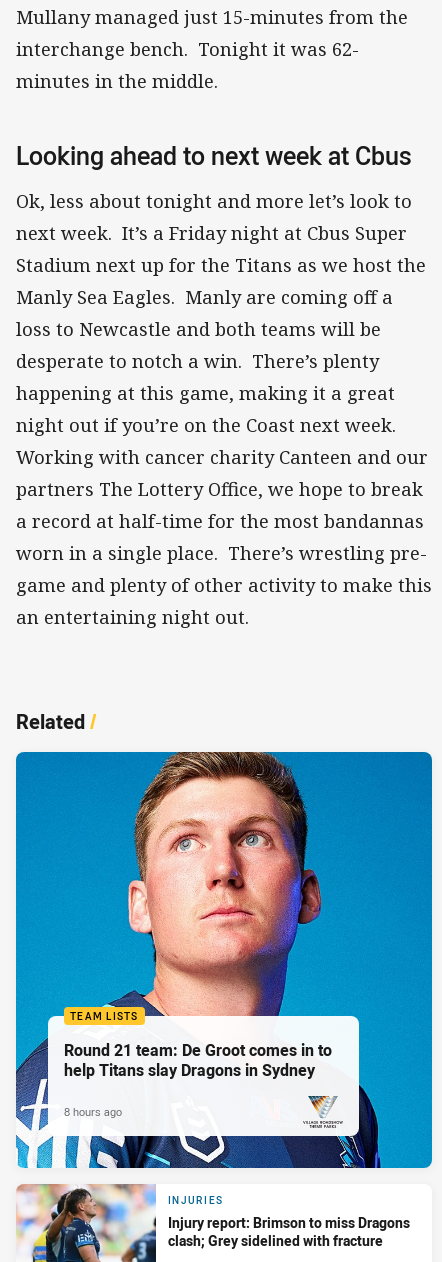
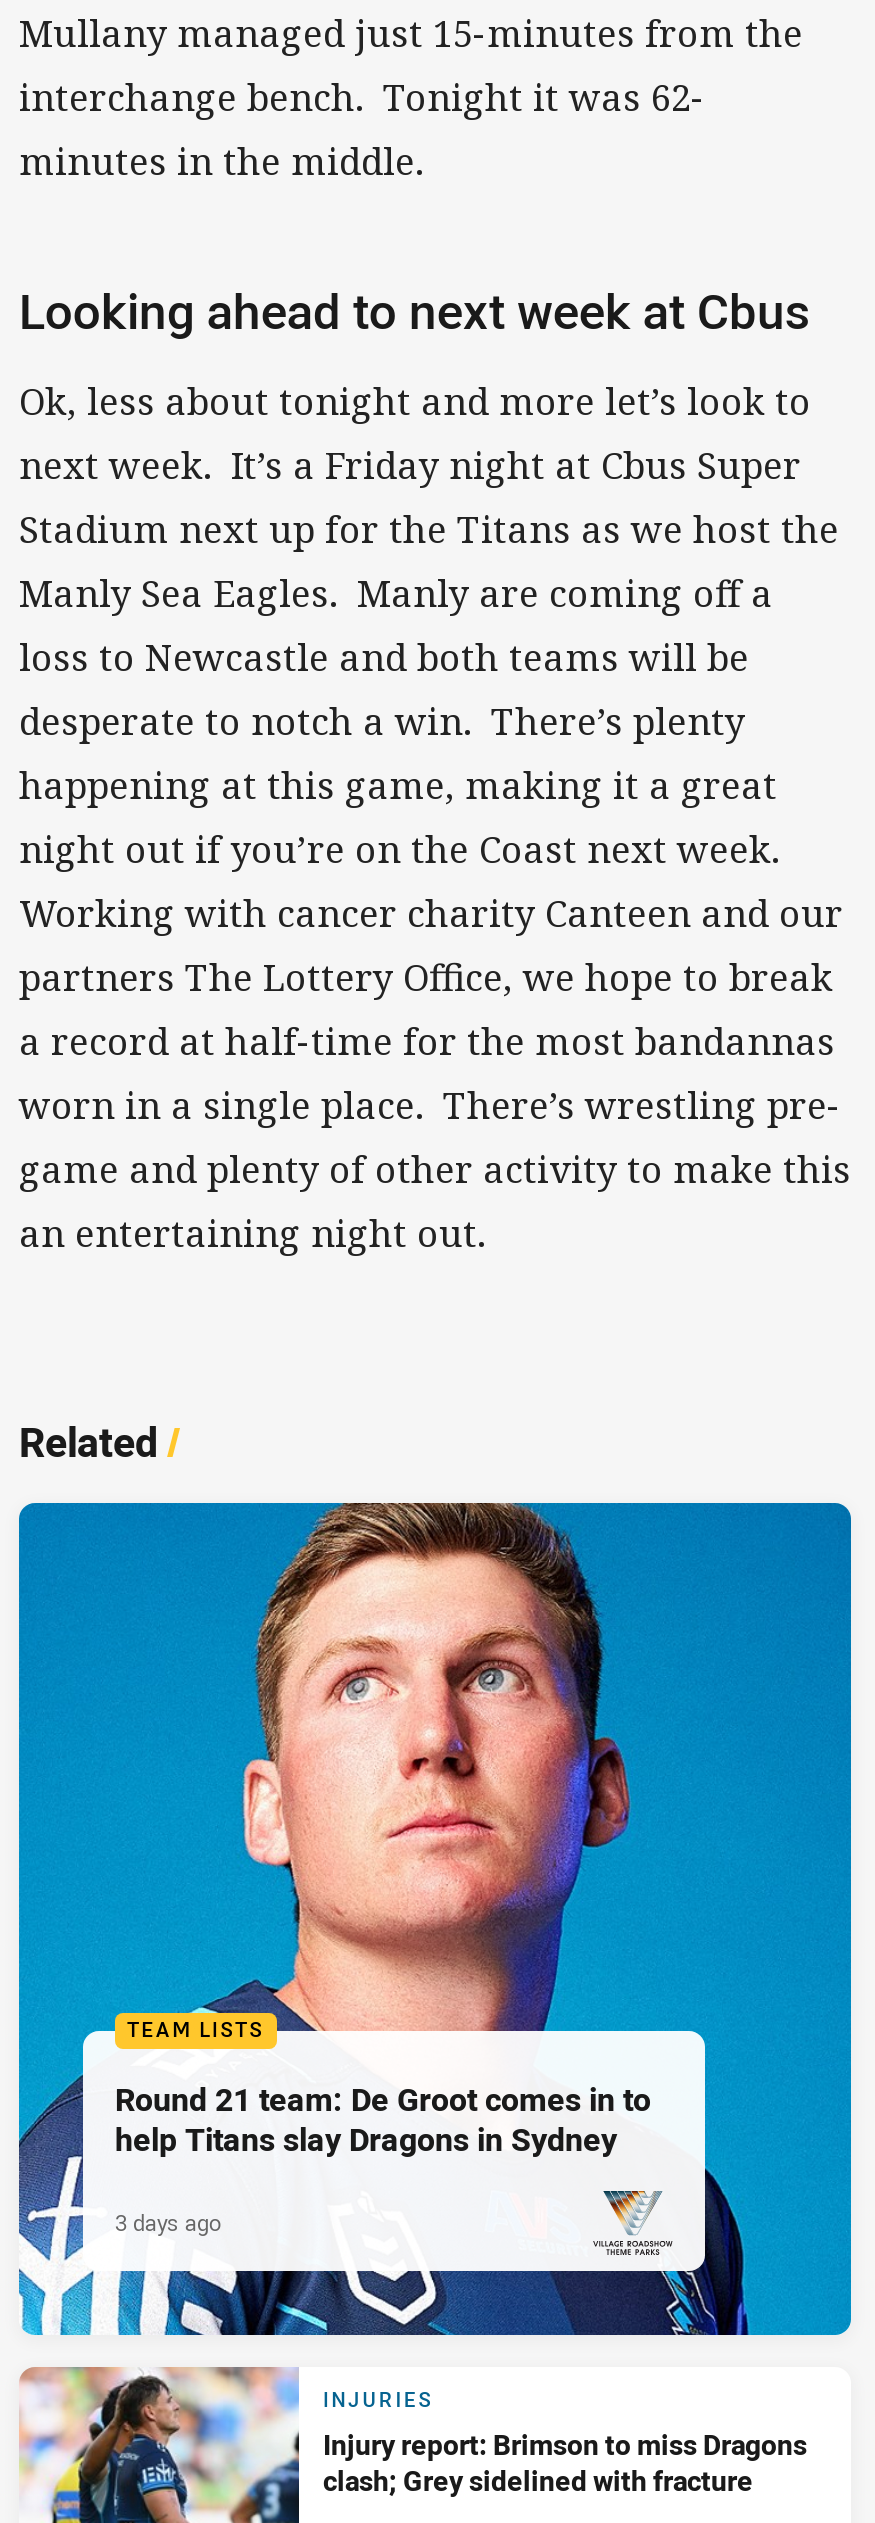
- 8 hours ago
+ 3 days ago
